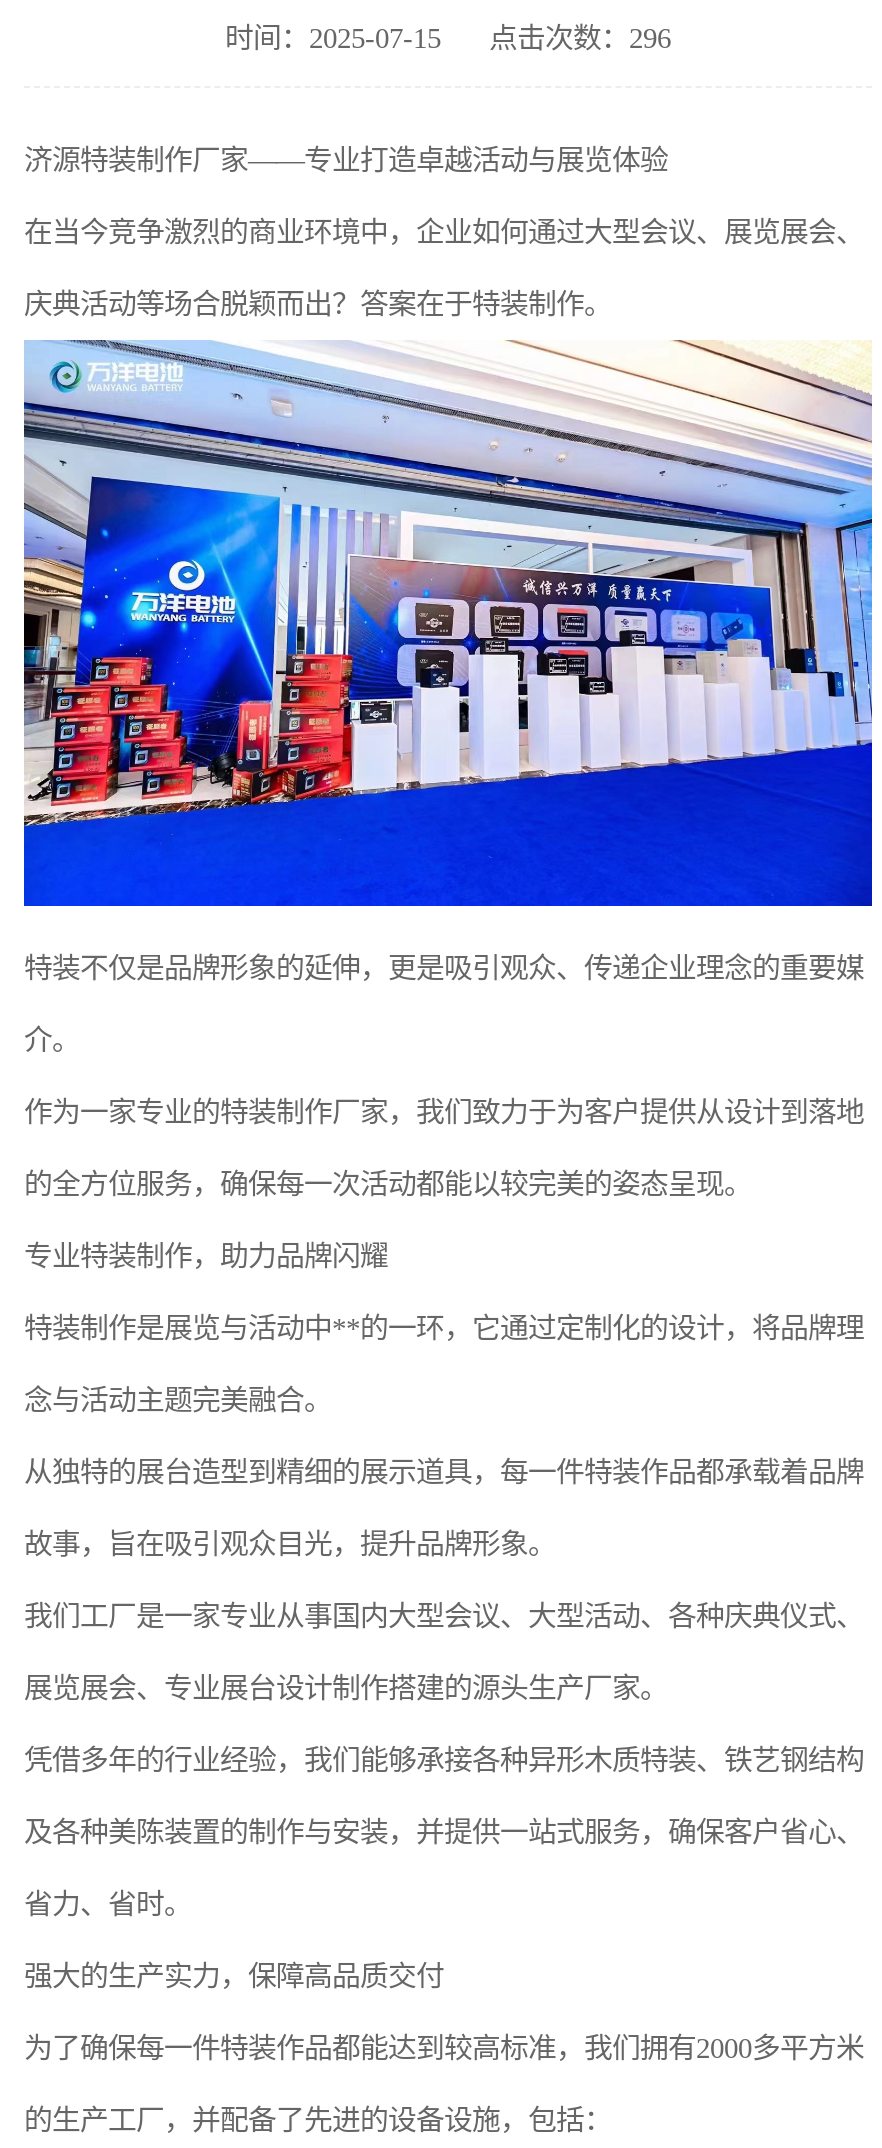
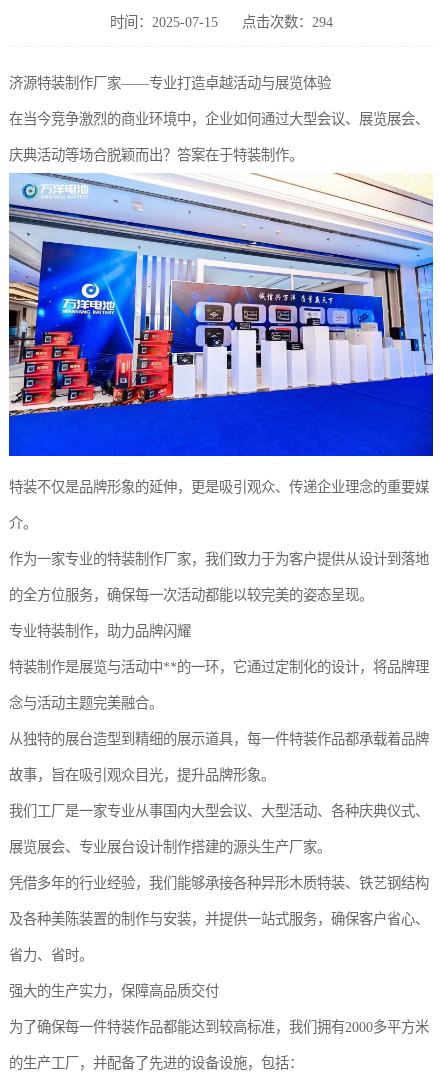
- 时间：2025-07-15 点击次数：296
+ 时间：2025-07-15 点击次数：294
